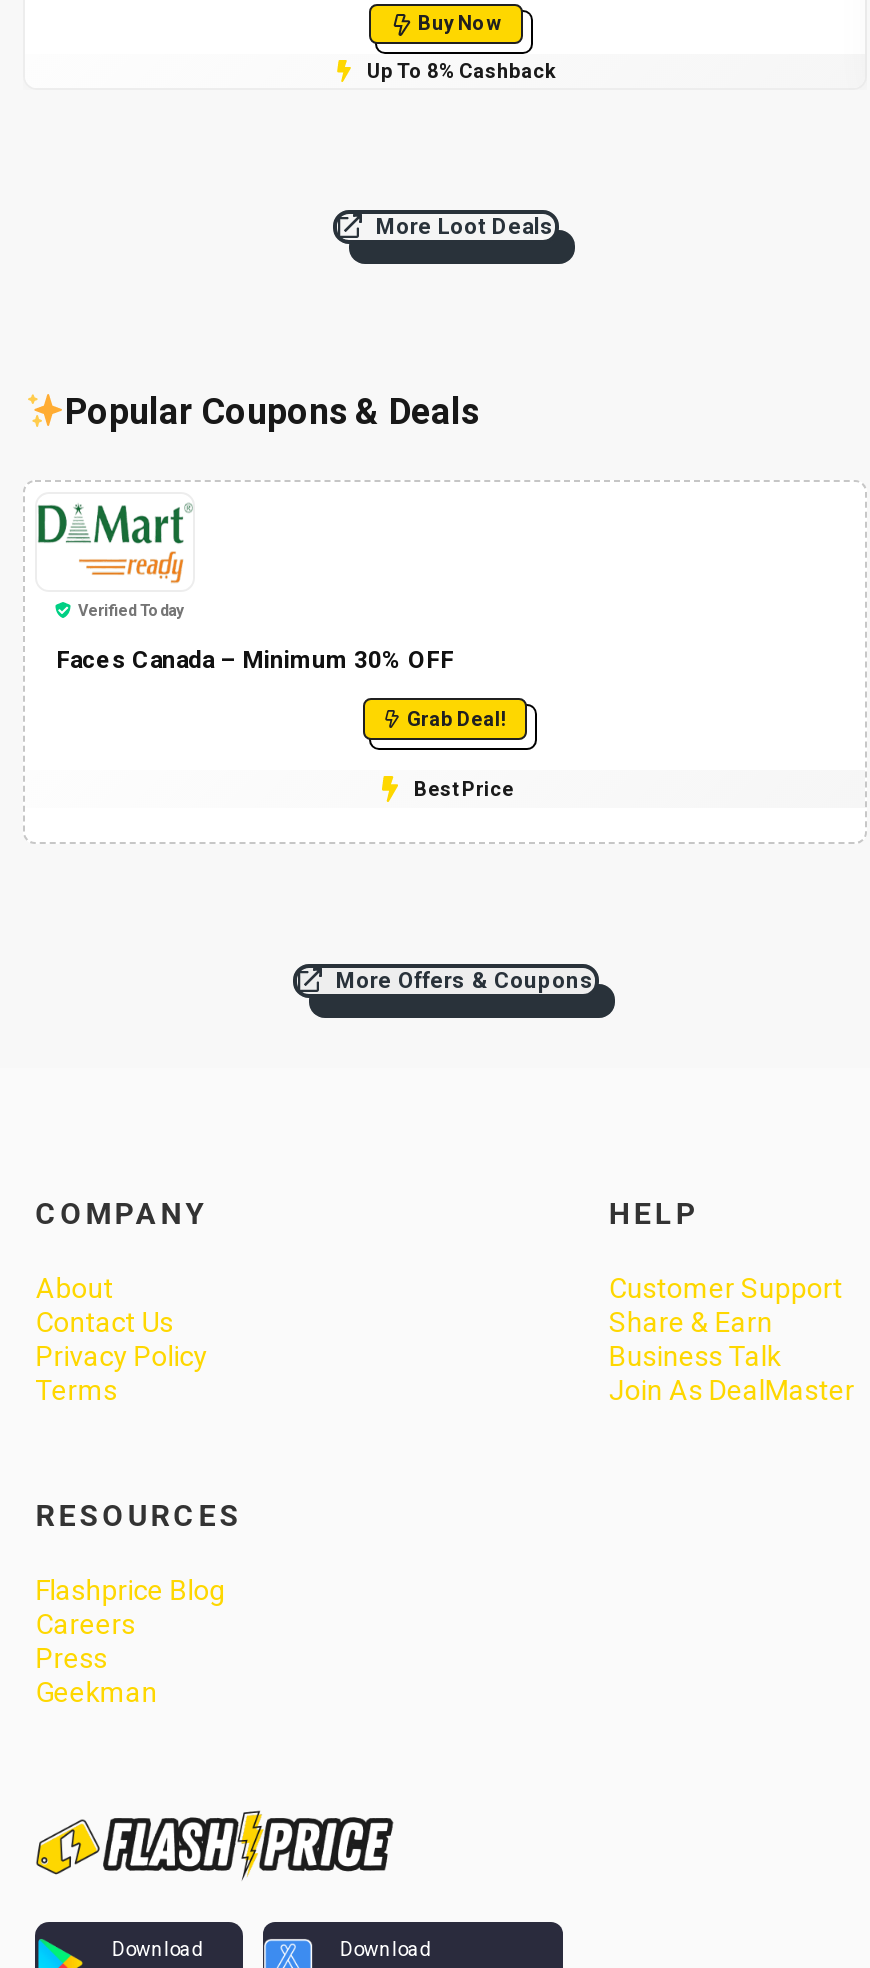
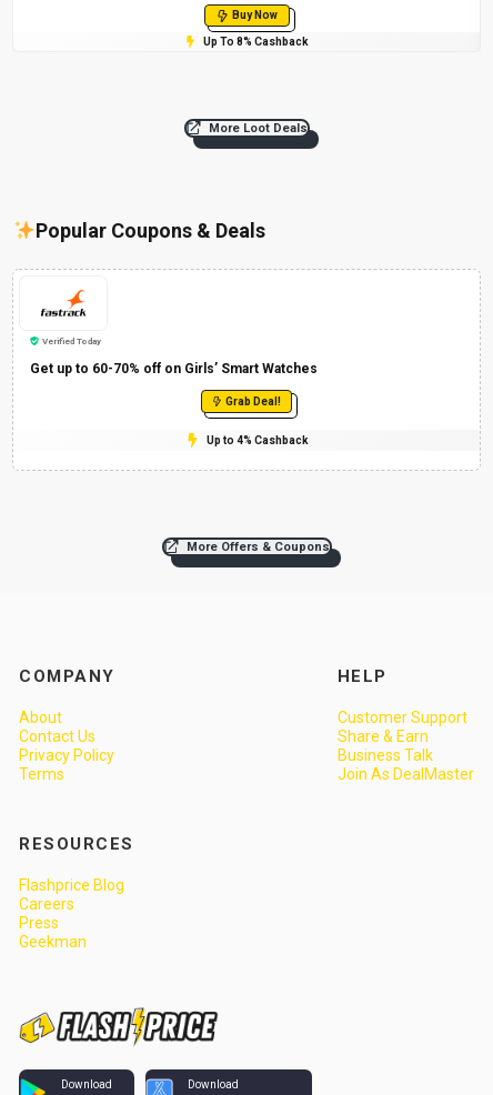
- [image]
- Faces Canada – Minimum 30% OFF
+ [image]
+ Get up to 60-70% off on Girls’ Smart Watches

- Best Price
+ Up to 4% Cashback
